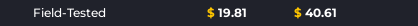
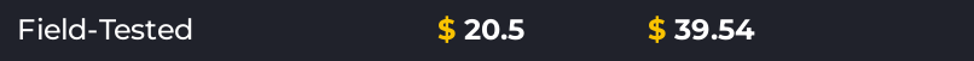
- $19.81
+ $20.5

- $40.61
+ $39.54
